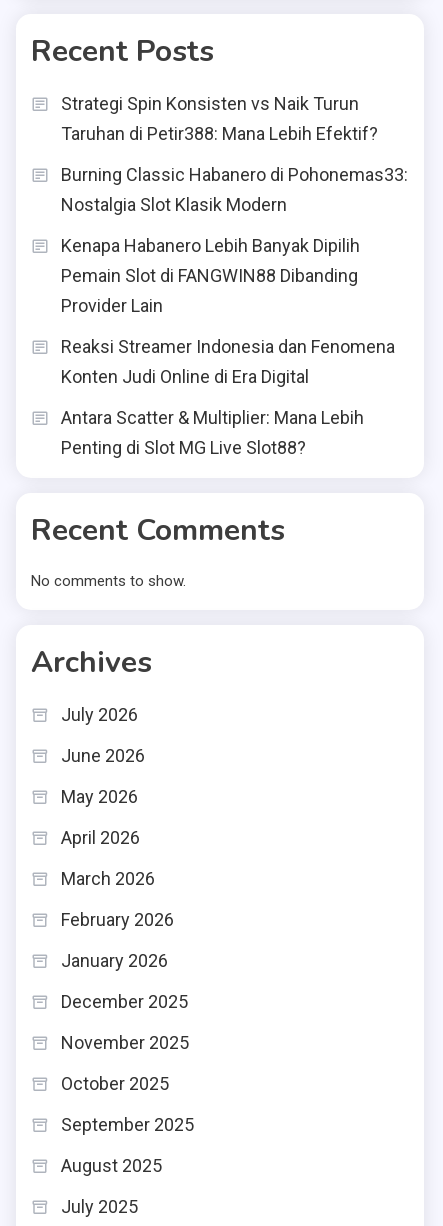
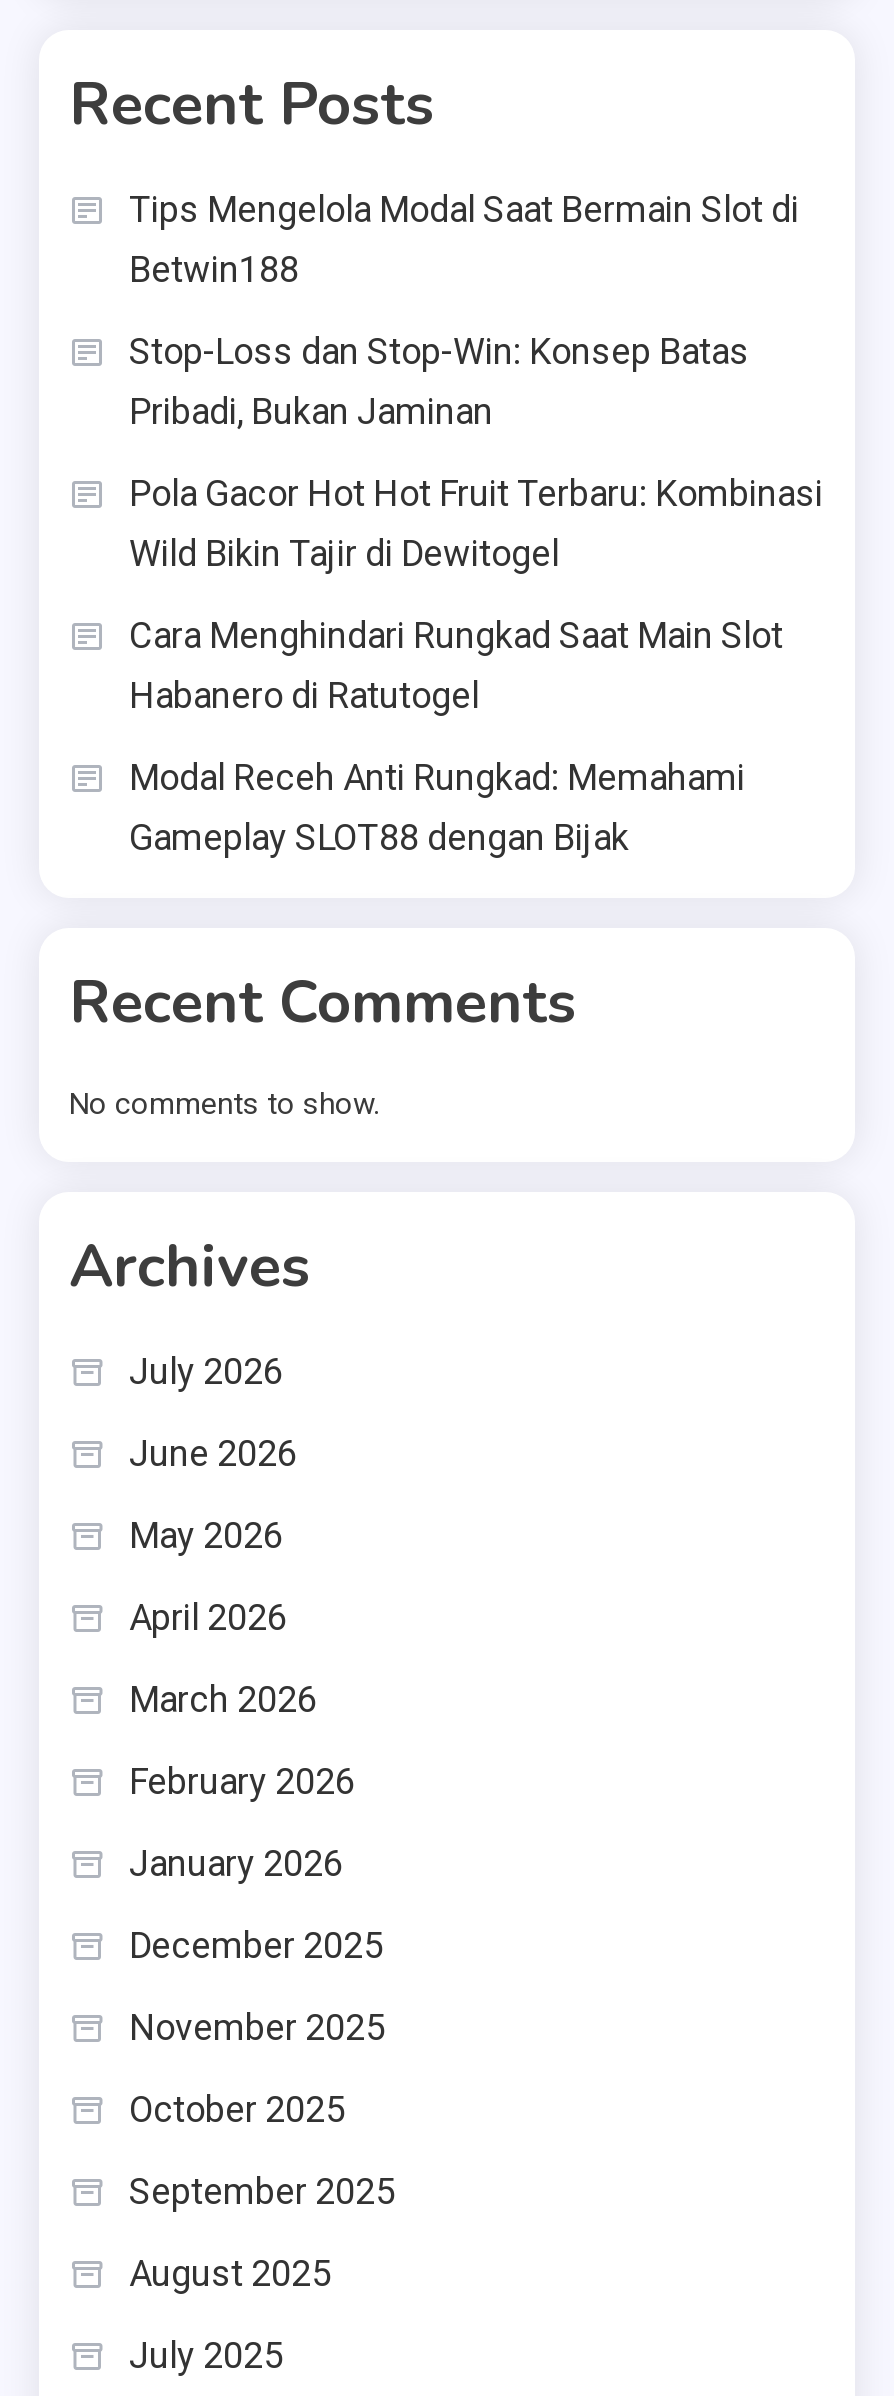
- Strategi Spin Konsisten vs Naik Turun
- Taruhan di Petir388: Mana Lebih Efektif?
+ Tips Mengelola Modal Saat Bermain Slot di
+ Betwin188

- Burning Classic Habanero di Pohonemas33:
- Nostalgia Slot Klasik Modern
+ Stop-Loss dan Stop-Win: Konsep Batas
+ Pribadi, Bukan Jaminan

- Kenapa Habanero Lebih Banyak Dipilih
- Pemain Slot di FANGWIN88 Dibanding
- Provider Lain
+ Pola Gacor Hot Hot Fruit Terbaru: Kombinasi
+ Wild Bikin Tajir di Dewitogel

- Reaksi Streamer Indonesia dan Fenomena
- Konten Judi Online di Era Digital
+ Cara Menghindari Rungkad Saat Main Slot
+ Habanero di Ratutogel

- Antara Scatter & Multiplier: Mana Lebih
- Penting di Slot MG Live Slot88?
+ Modal Receh Anti Rungkad: Memahami
+ Gameplay SLOT88 dengan Bijak
